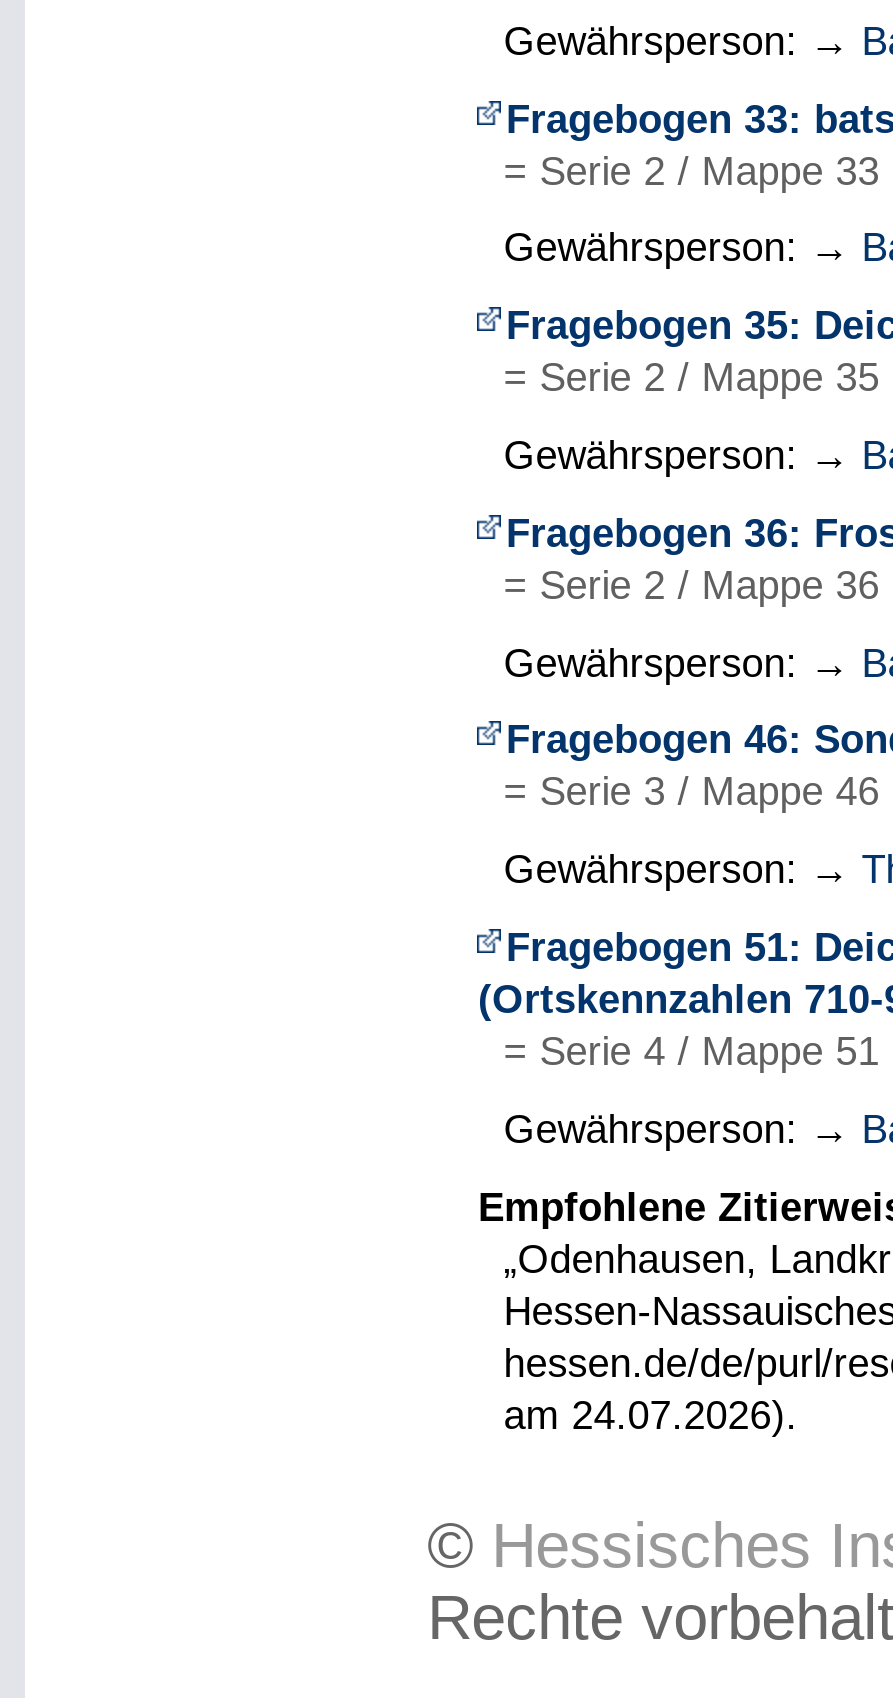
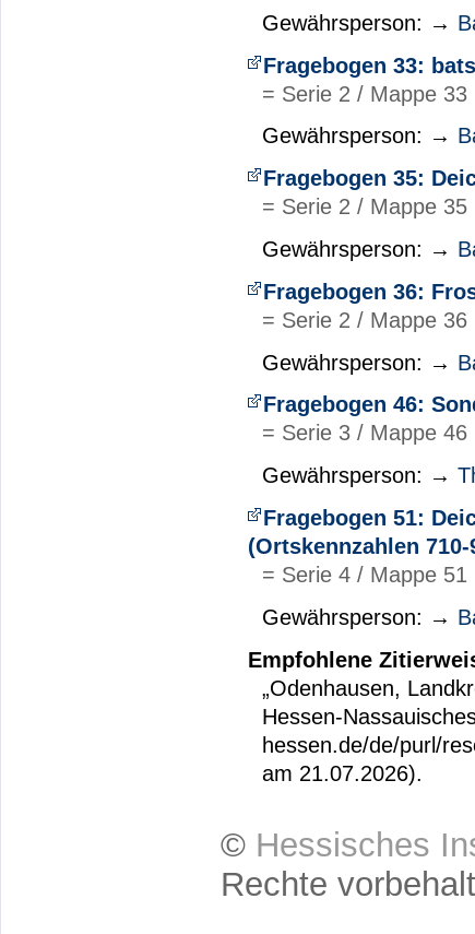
- am 24.07.2026).
+ am 21.07.2026).
